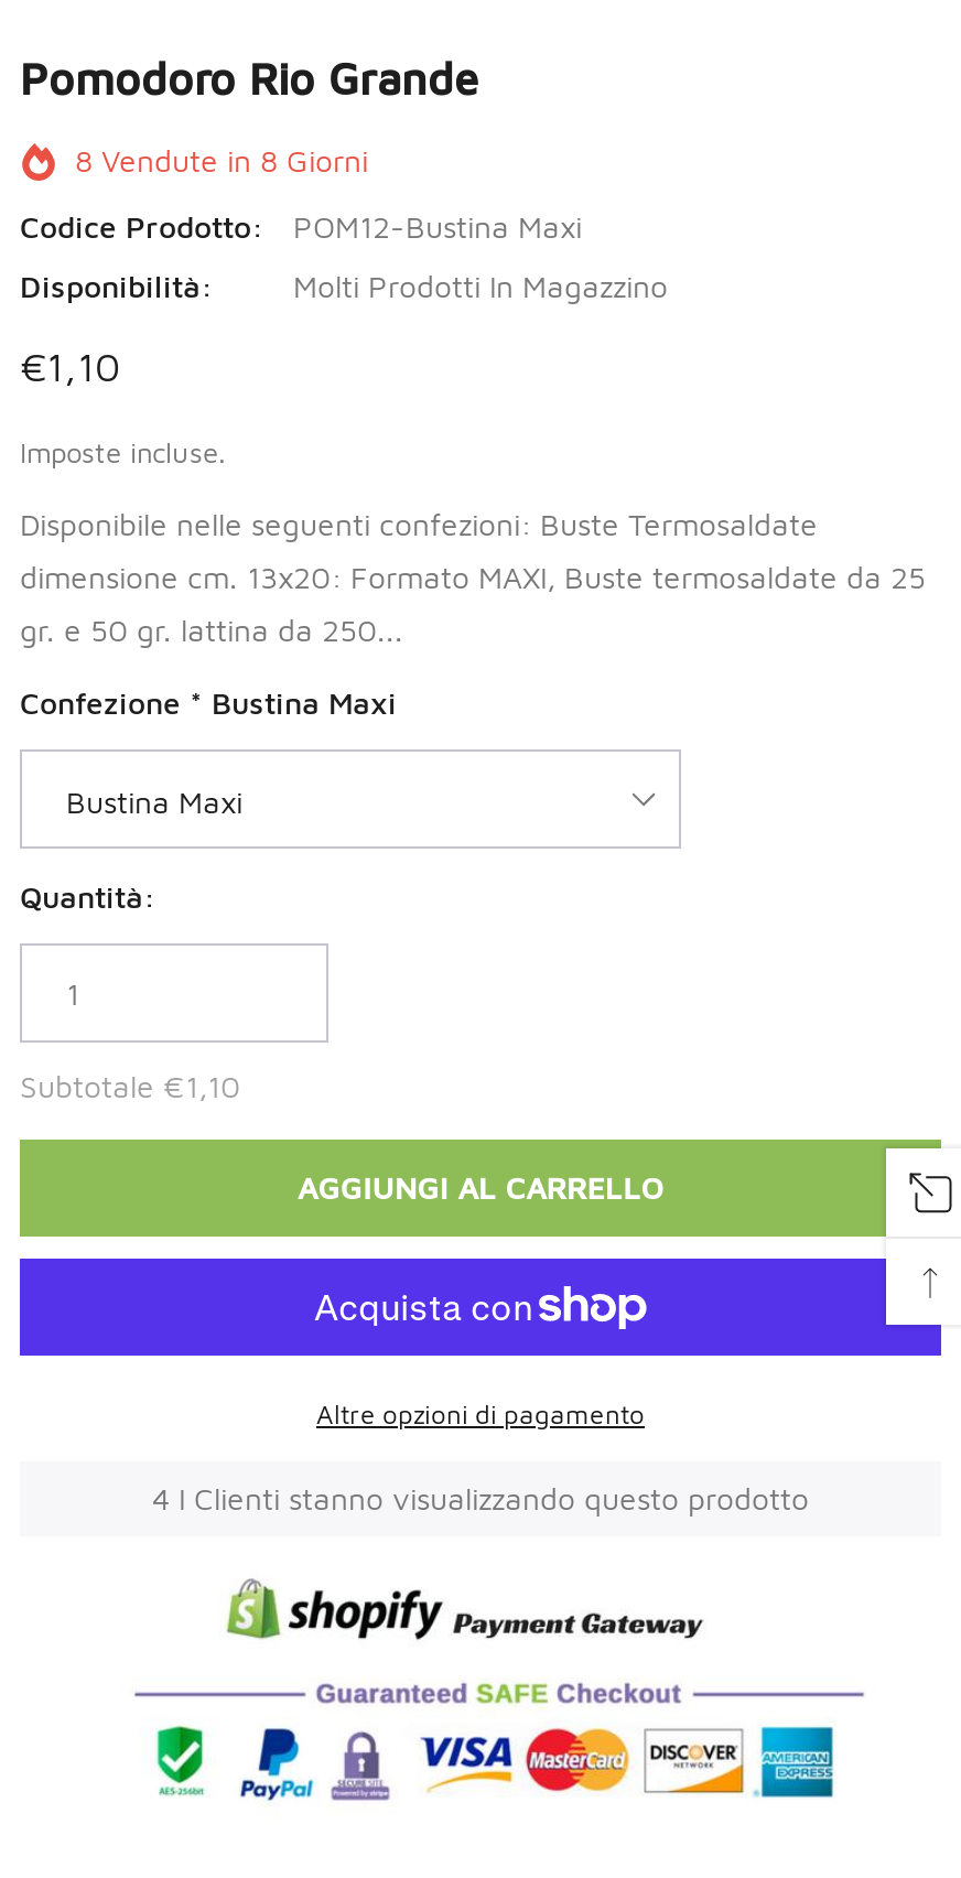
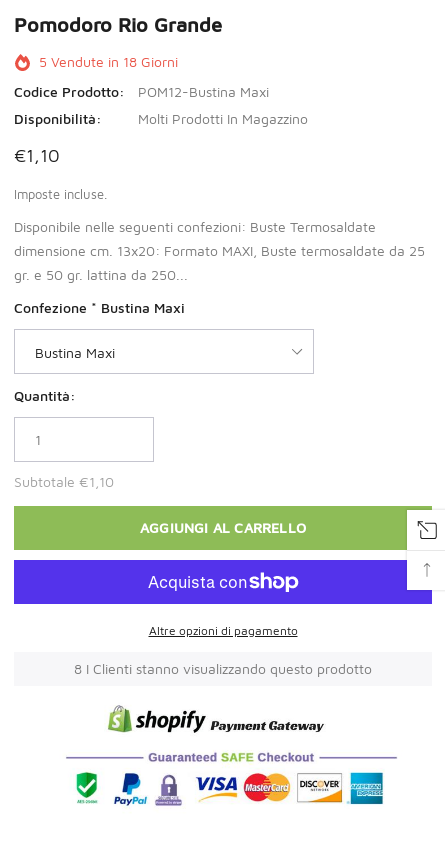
- 8 Vendute in 8 Giorni
+ 5 Vendute in 18 Giorni

- 4 I Clienti stanno visualizzando questo prodotto
+ 8 I Clienti stanno visualizzando questo prodotto
